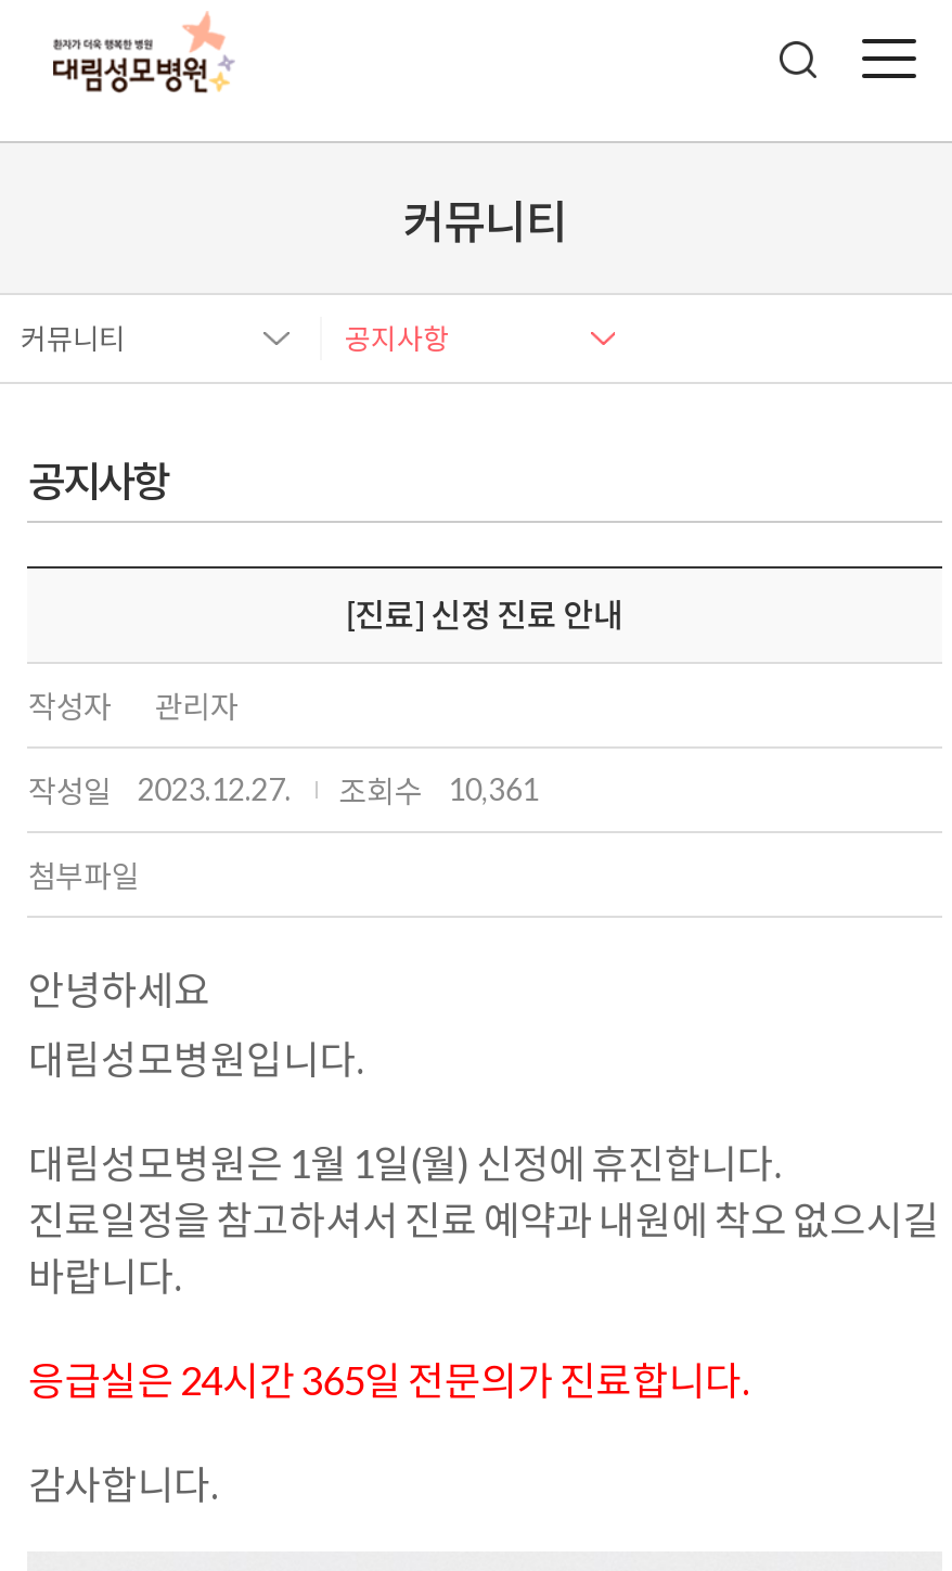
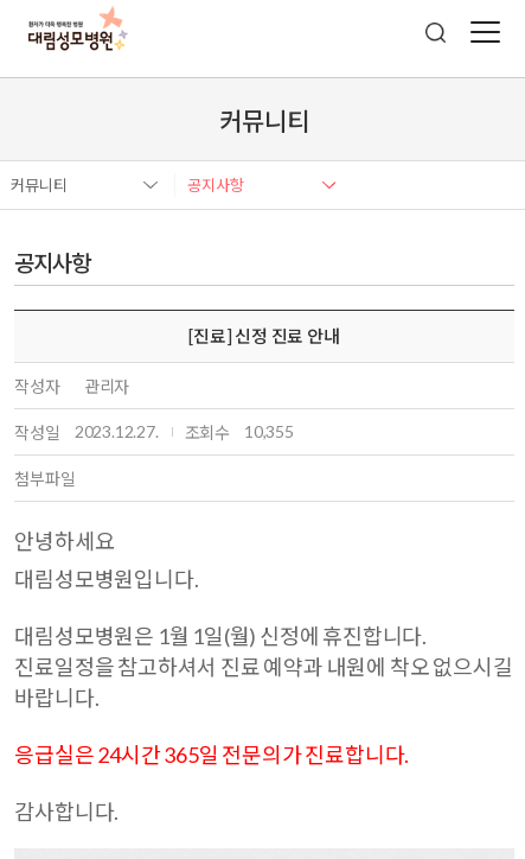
- 작성일 2023.12.27. 조회수 10,361
+ 작성일 2023.12.27. 조회수 10,355
